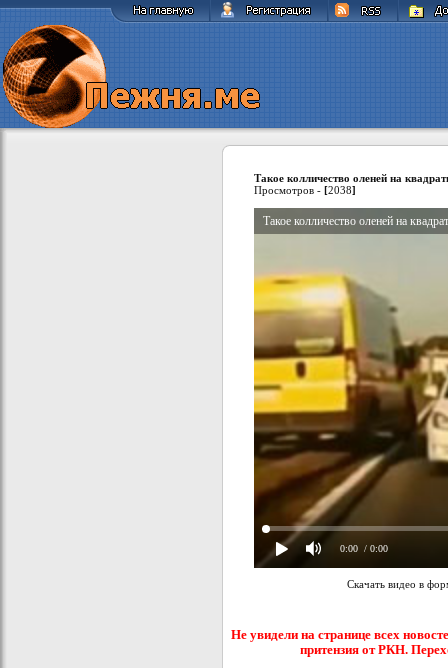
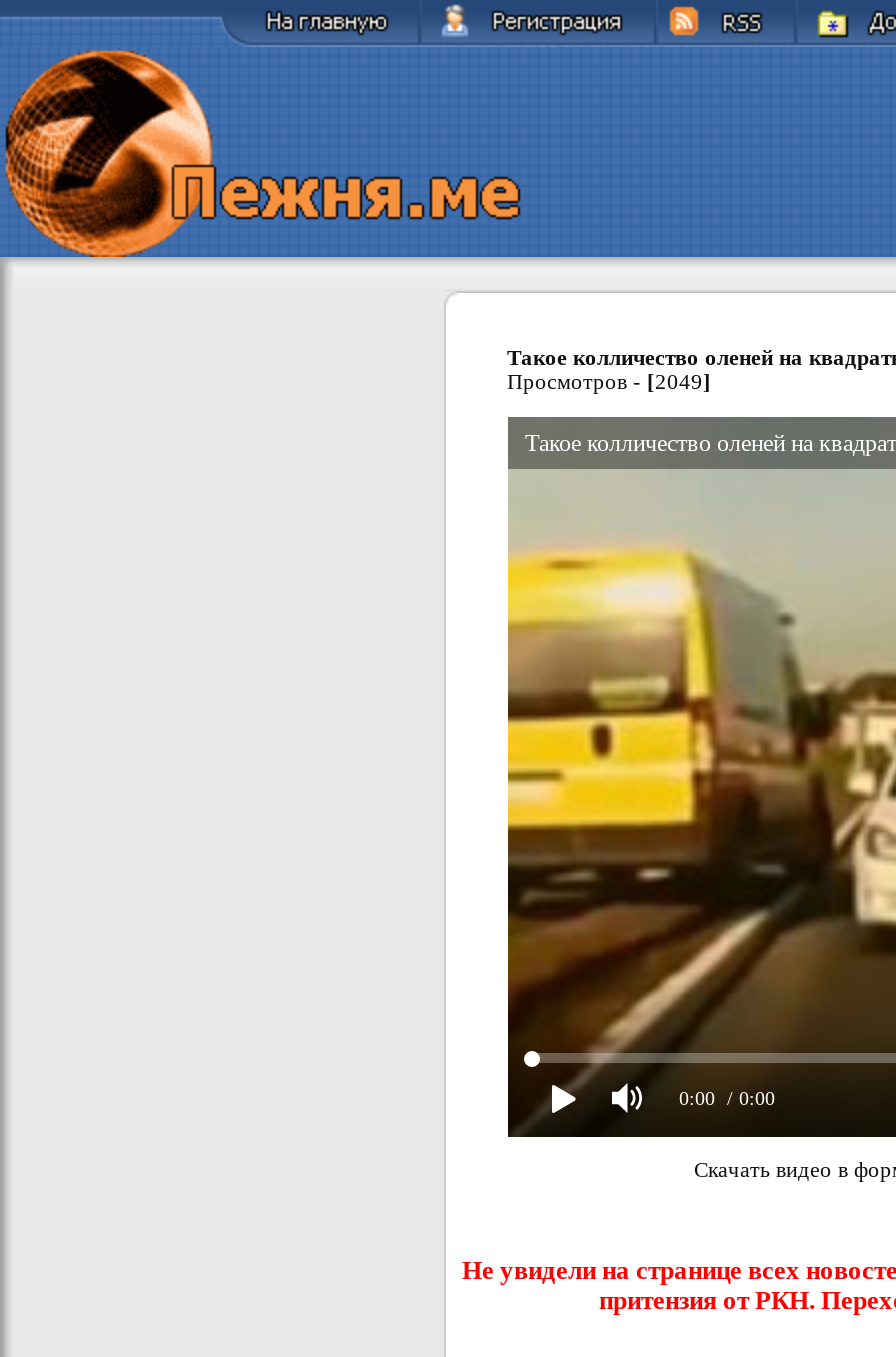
- Просмотров - [2038]
+ Просмотров - [2049]
